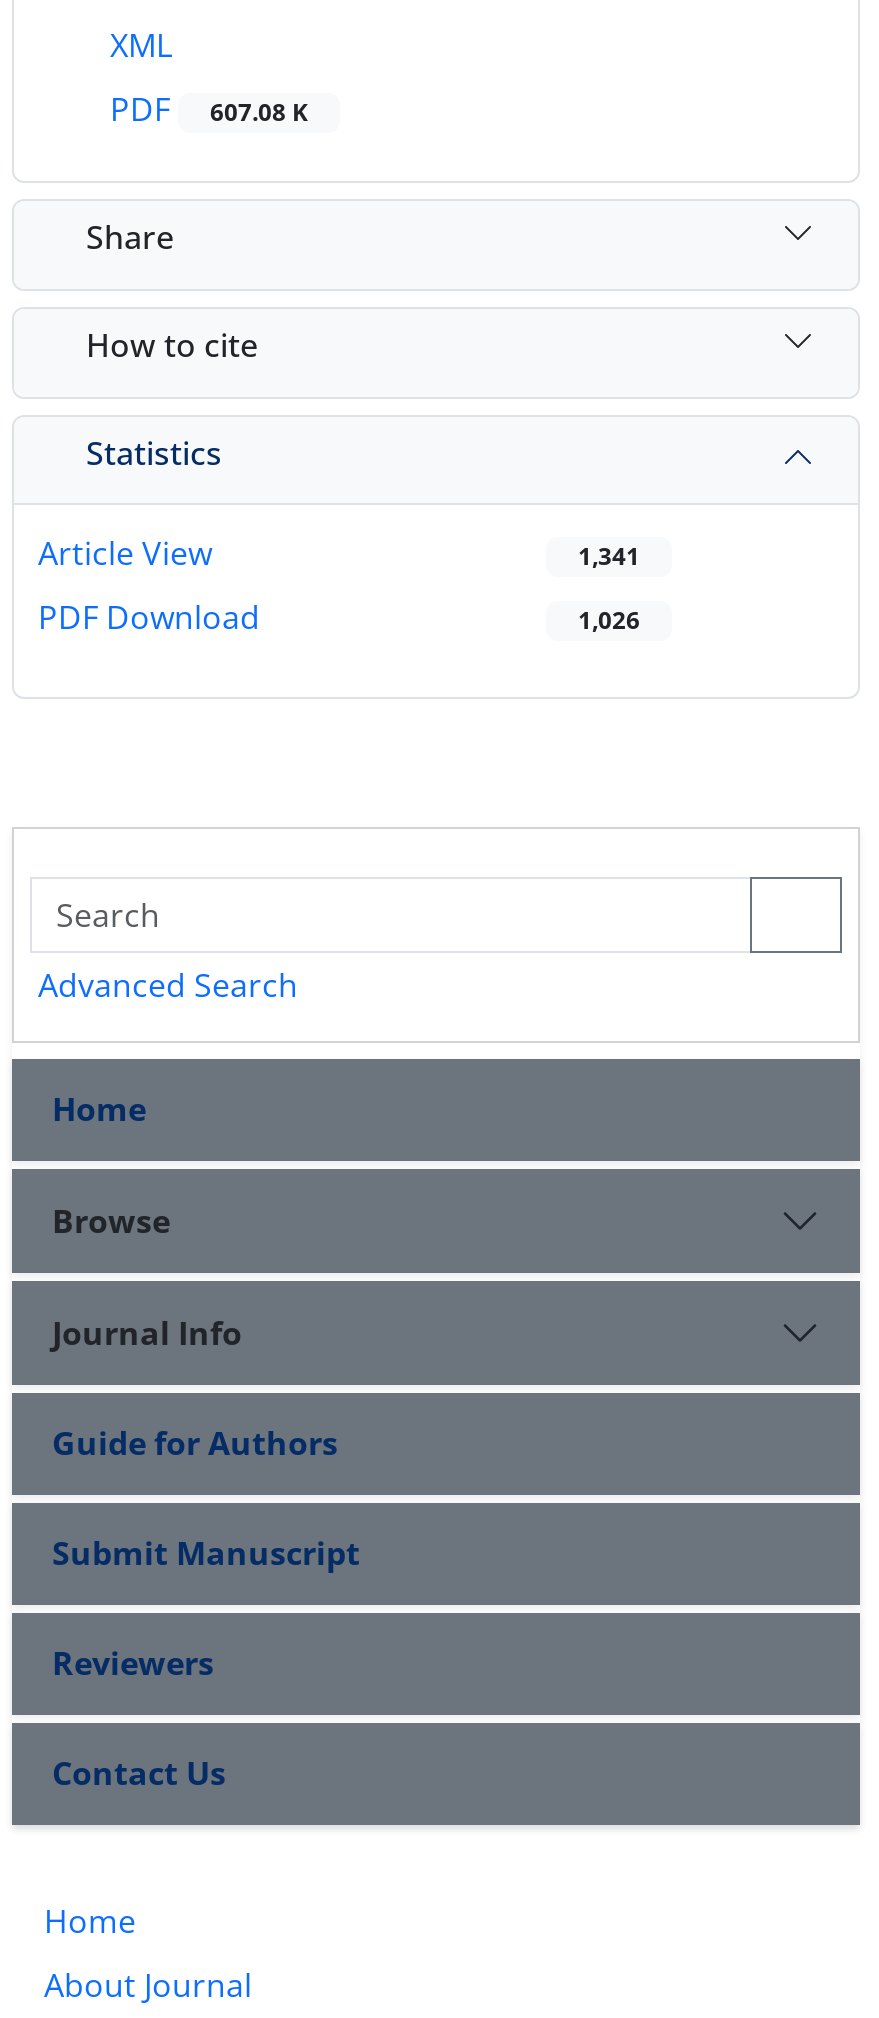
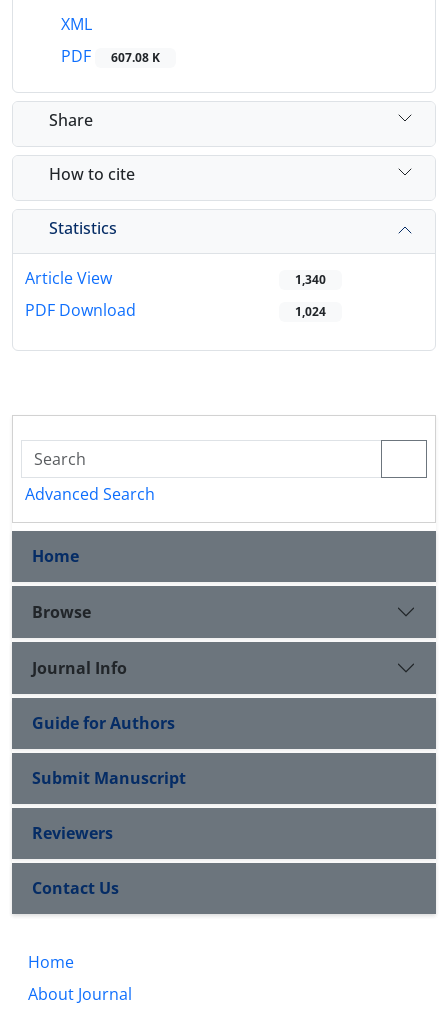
- 1,341
+ 1,340

- 1,026
+ 1,024
